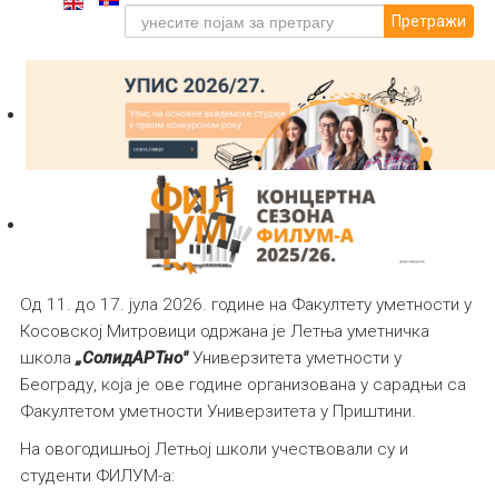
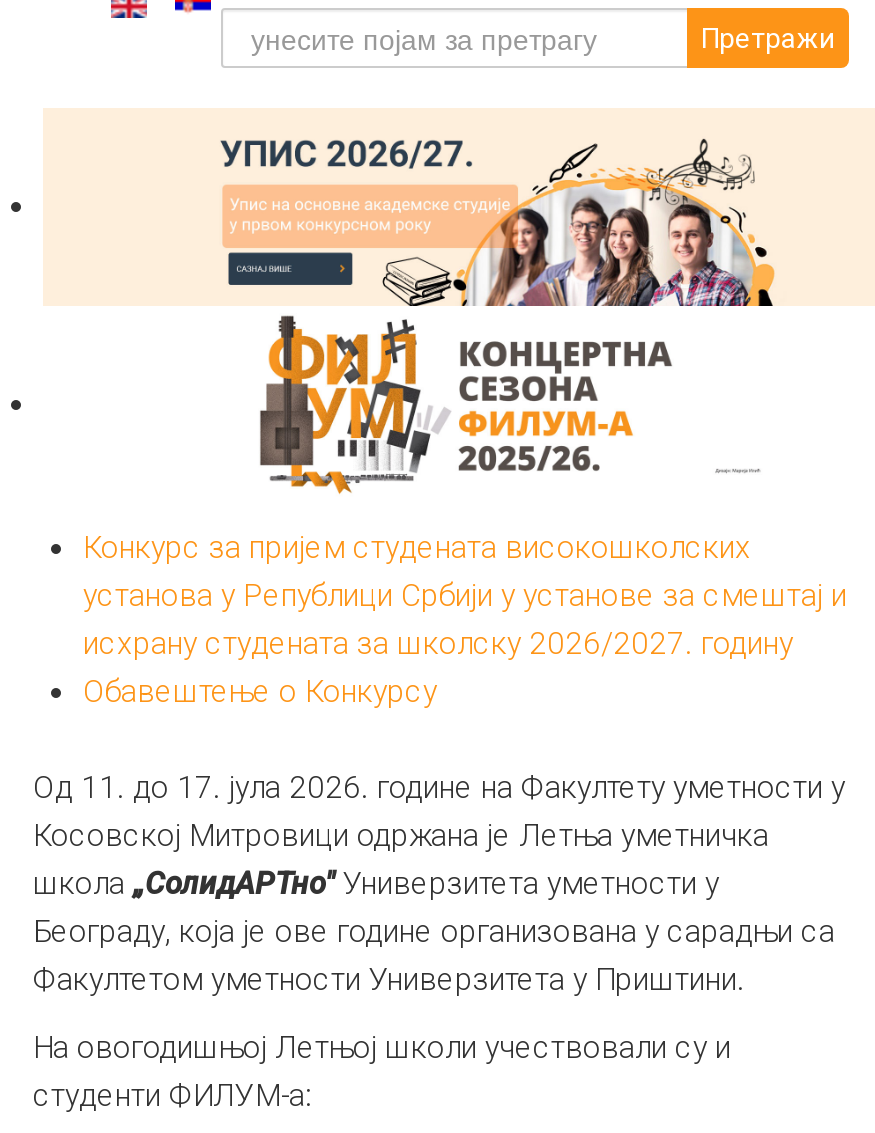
+ Конкурс за пријем студената високошколских
+ установа у Републици Србији у установе за смештај и
+ исхрану студената за школску 2026/2027. годину
+ Обавештење о Конкурсу
